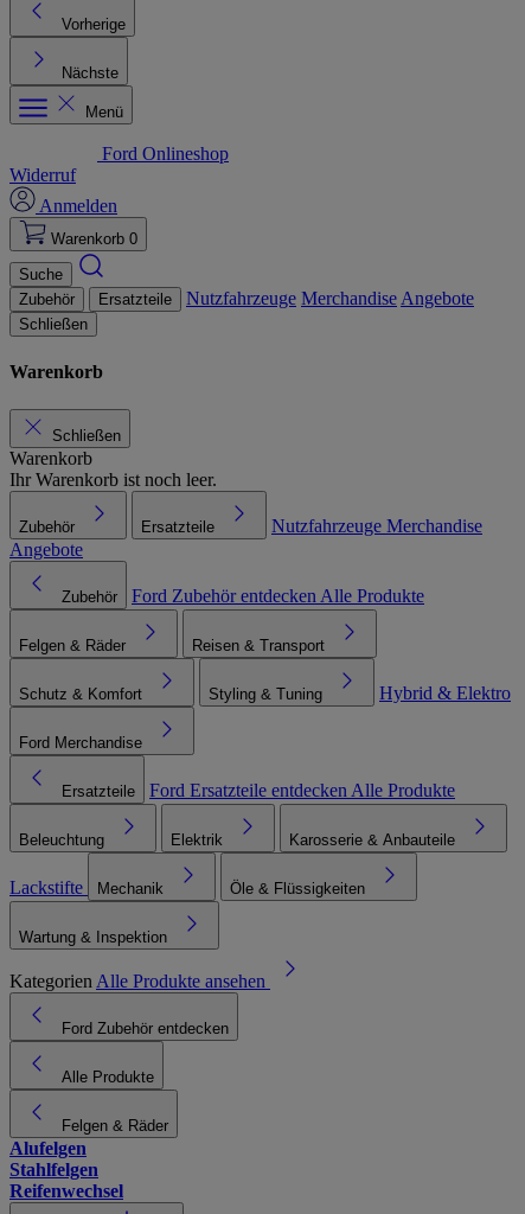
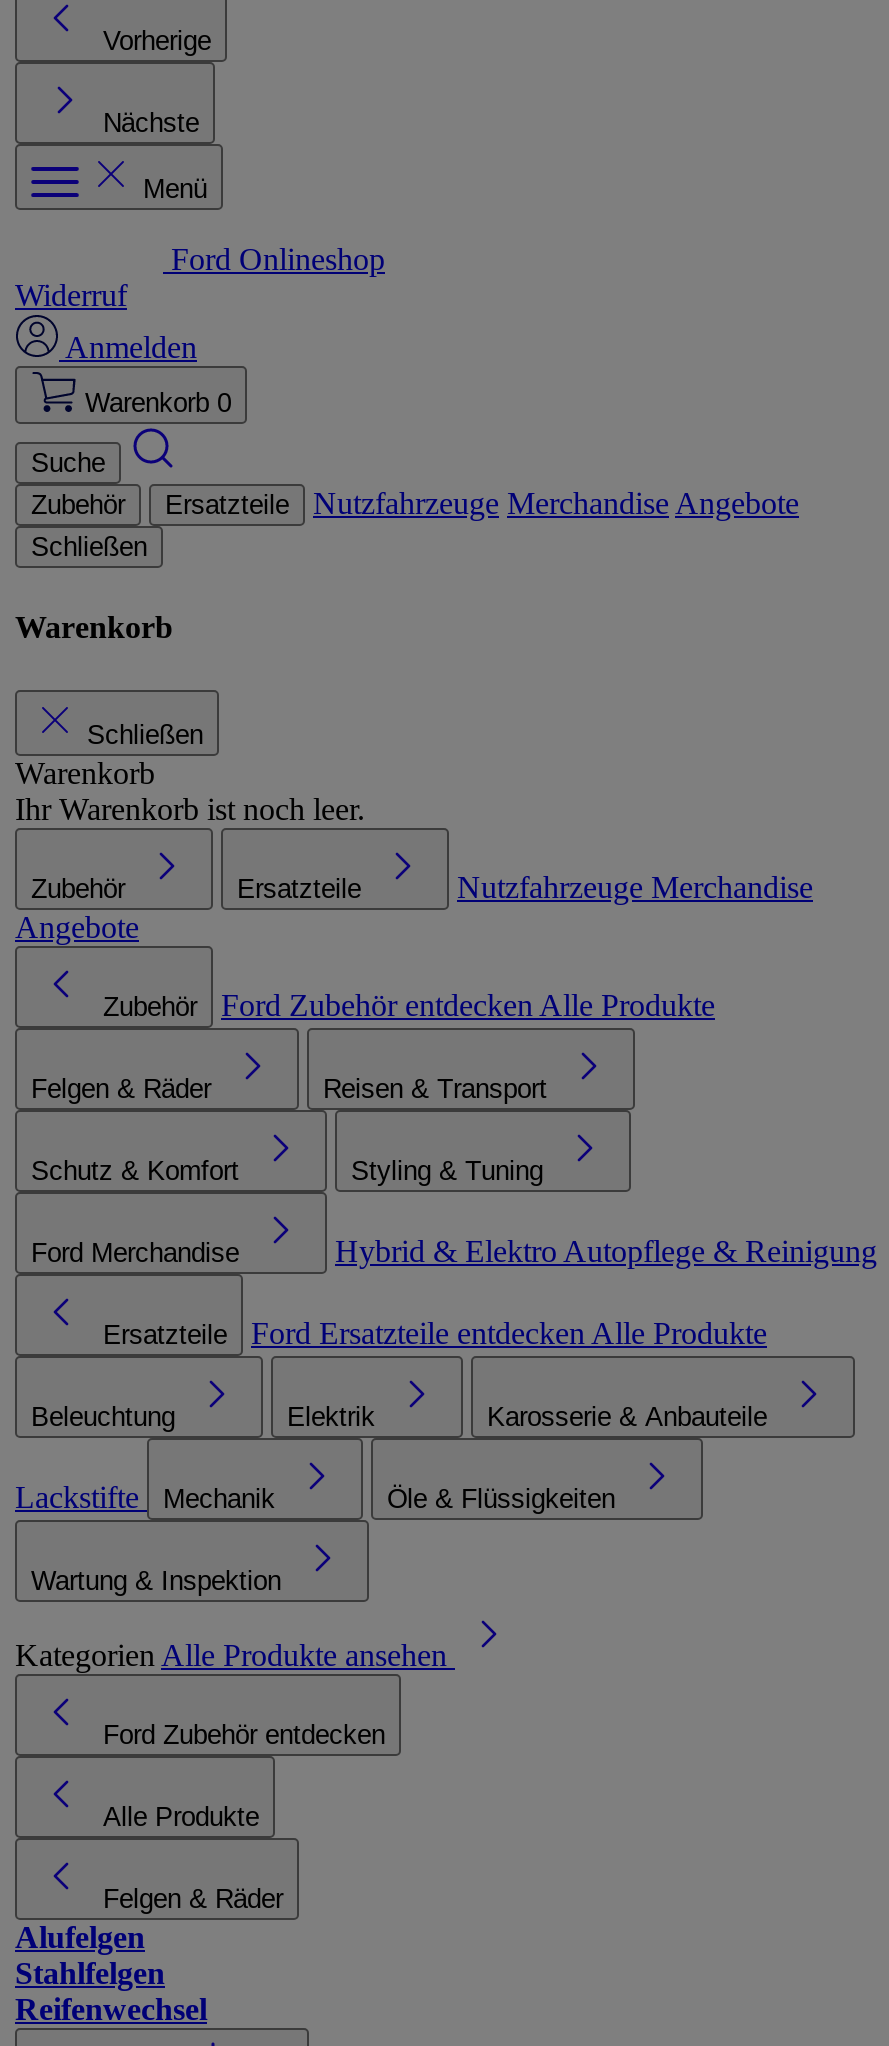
- Hybrid & Elektro

+ Hybrid & Elektro Autopflege & Reinigung
